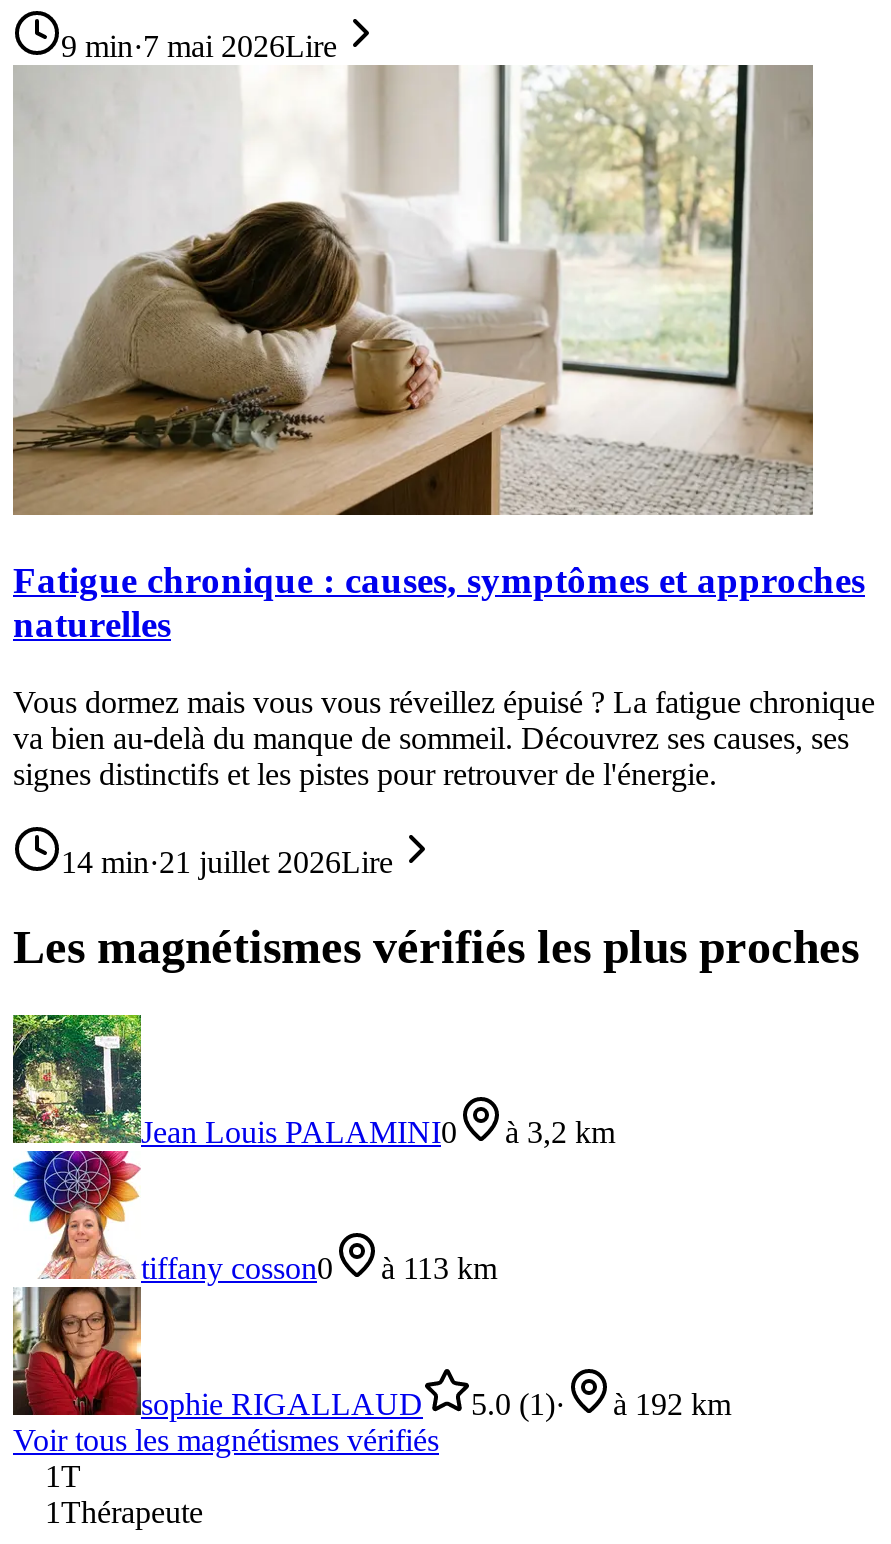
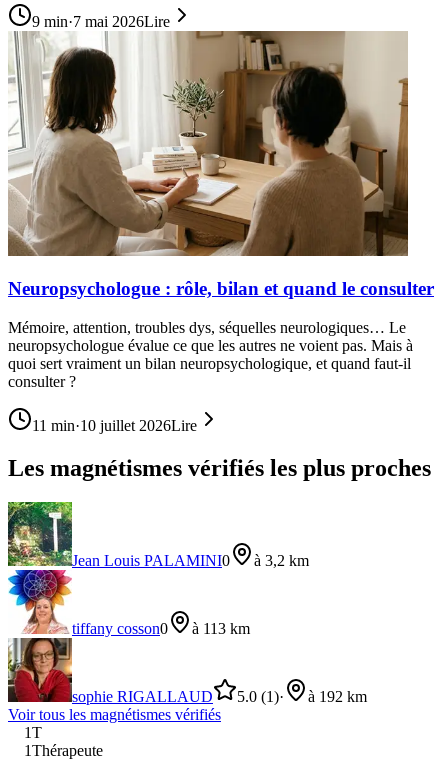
- [image]
- Fatigue chronique : causes, symptômes et approches
- naturelles
+ [image]
+ Neuropsychologue : rôle, bilan et quand le consulter

- Vous dormez mais vous vous réveillez épuisé ? La fatigue chronique
- va bien au-delà du manque de sommeil. Découvrez ses causes, ses
- signes distinctifs et les pistes pour retrouver de l'énergie.
+ Mémoire, attention, troubles dys, séquelles neurologiques… Le
+ neuropsychologue évalue ce que les autres ne voient pas. Mais à
+ quoi sert vraiment un bilan neuropsychologique, et quand faut-il
+ consulter ?

- 14 min·21 juillet 2026Lire
+ 11 min·10 juillet 2026Lire
